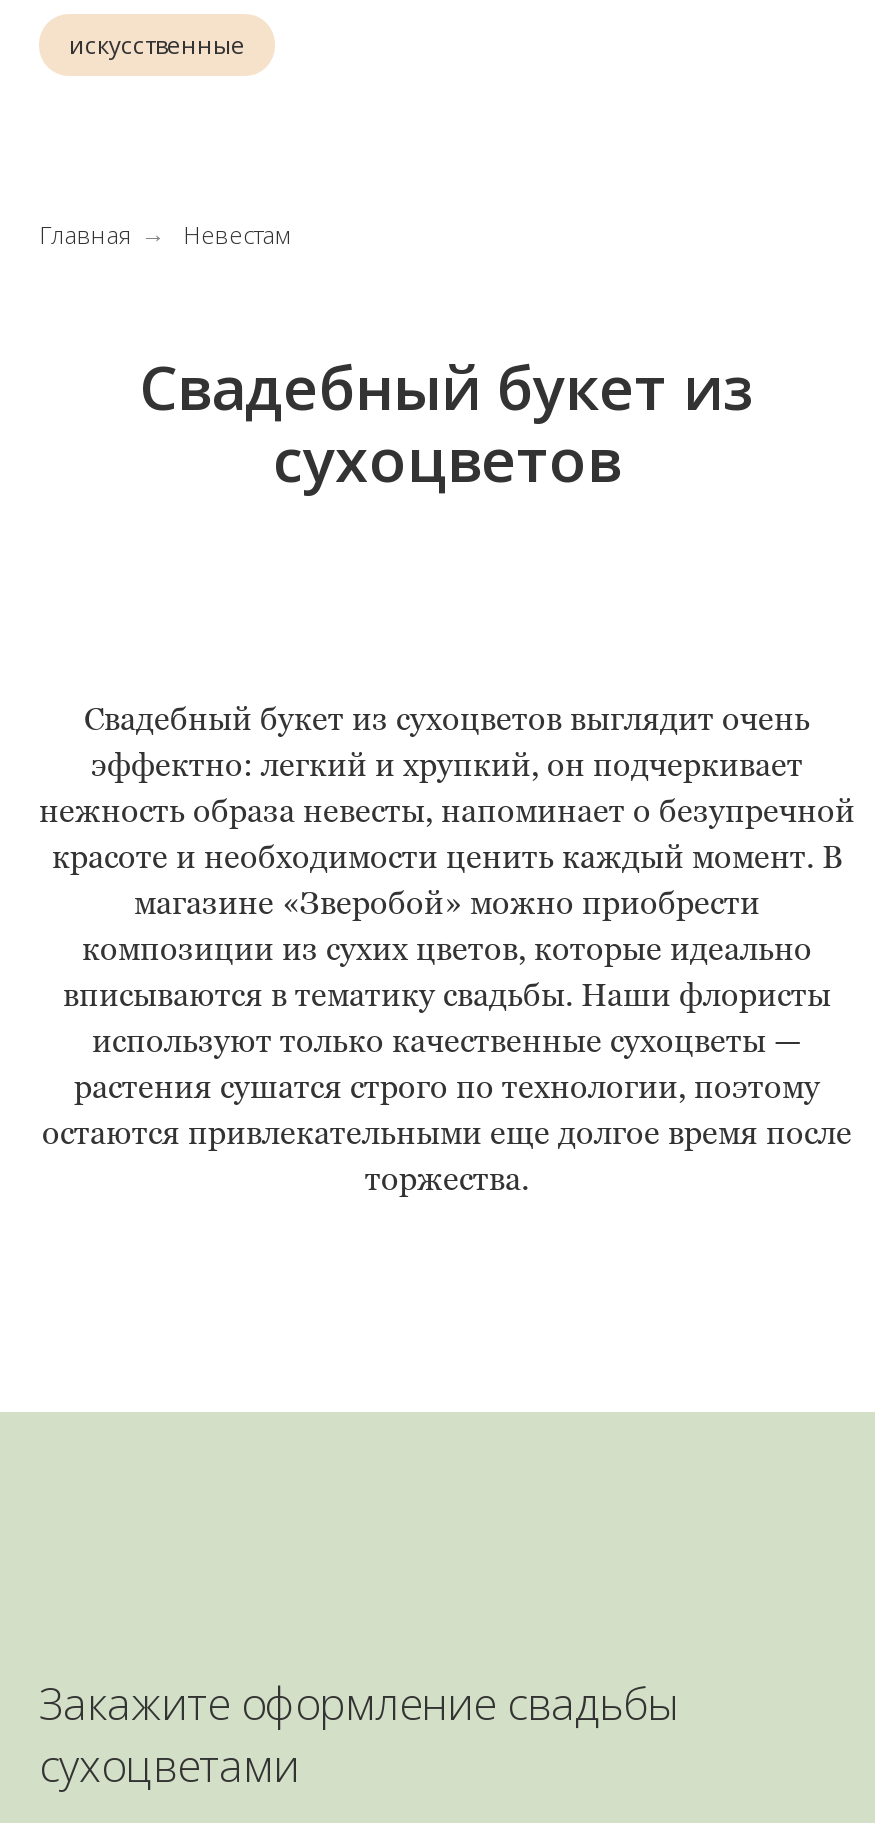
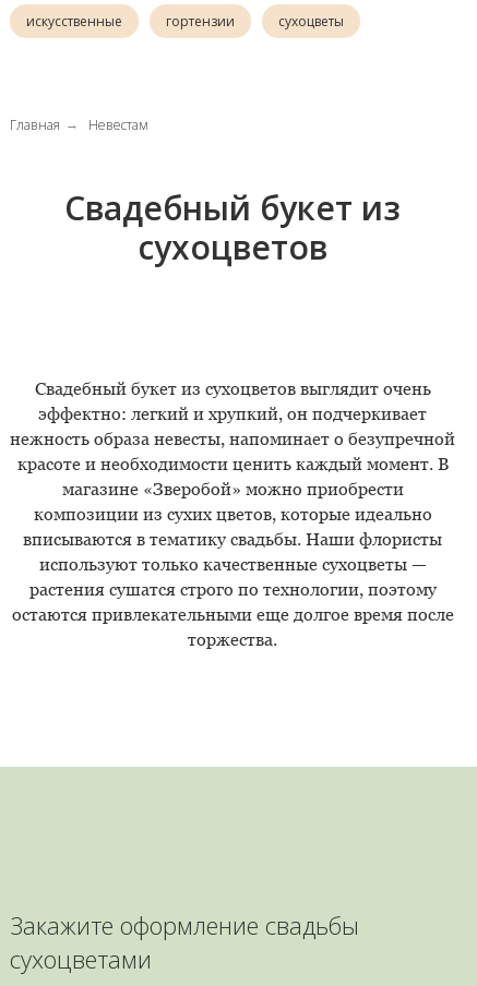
+ гортензии
+ сухоцветы
